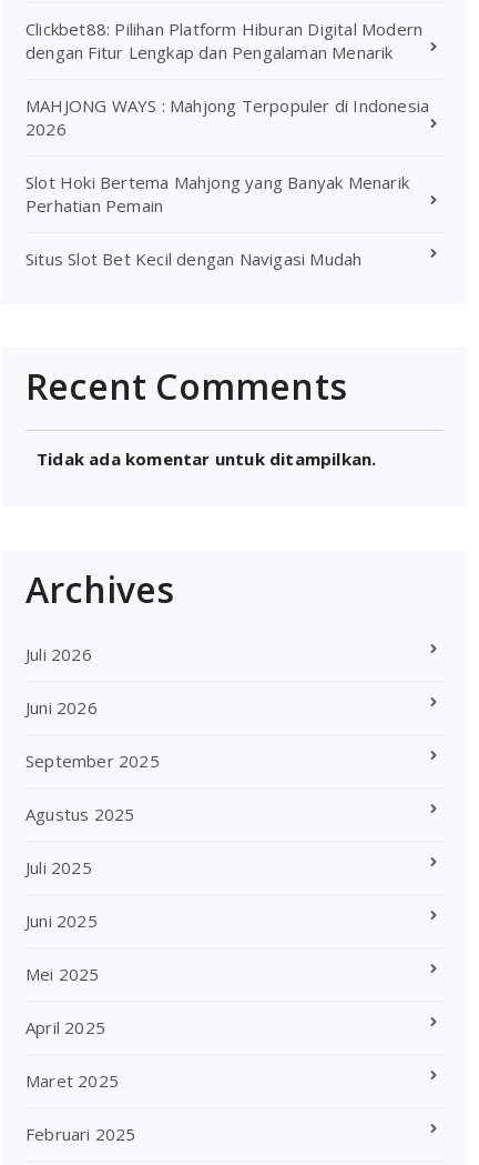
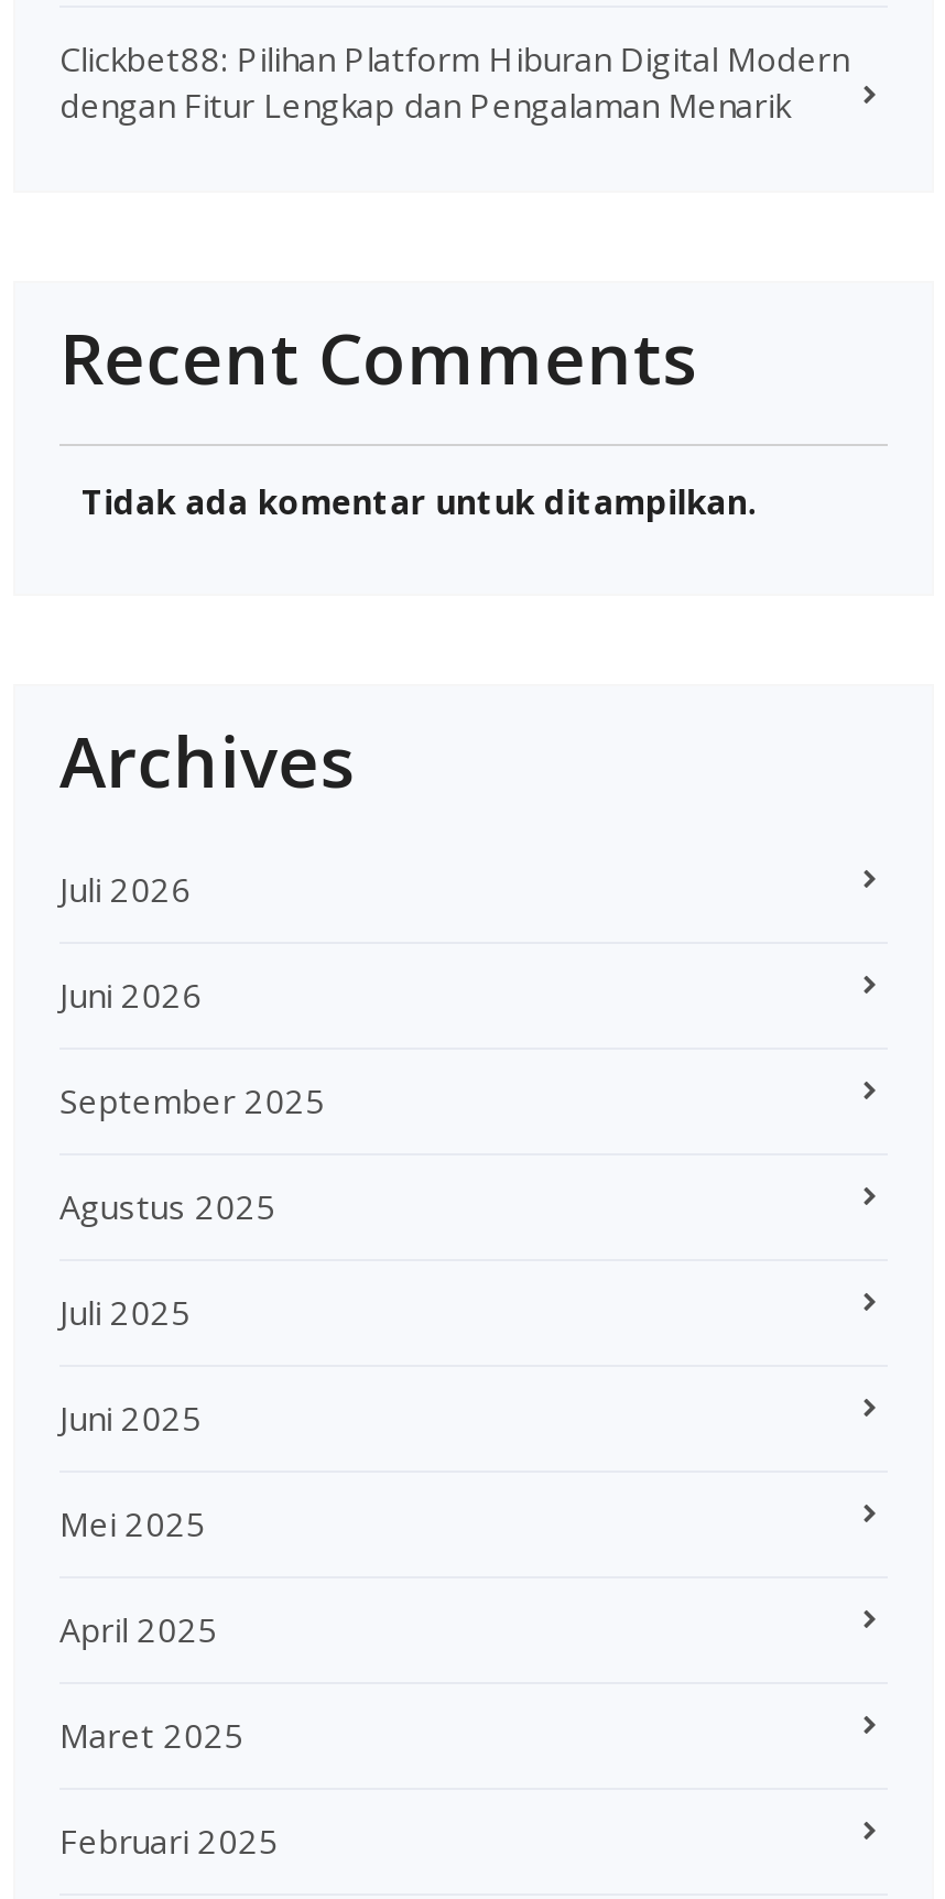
- MAHJONG WAYS : Mahjong Terpopuler di Indonesia
- 2026
- Slot Hoki Bertema Mahjong yang Banyak Menarik
- Perhatian Pemain
- Situs Slot Bet Kecil dengan Navigasi Mudah
